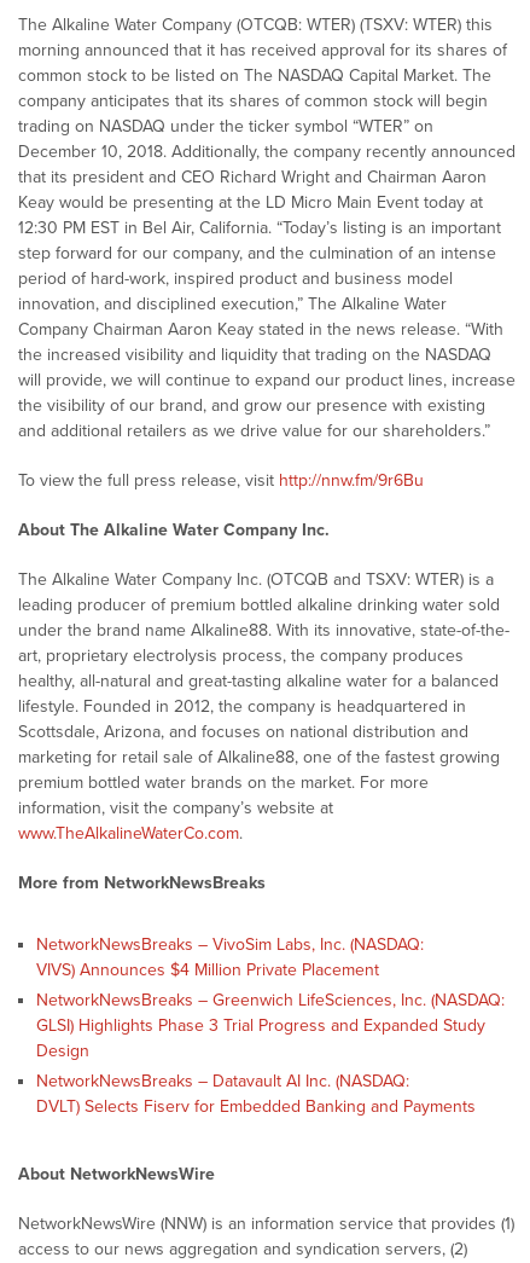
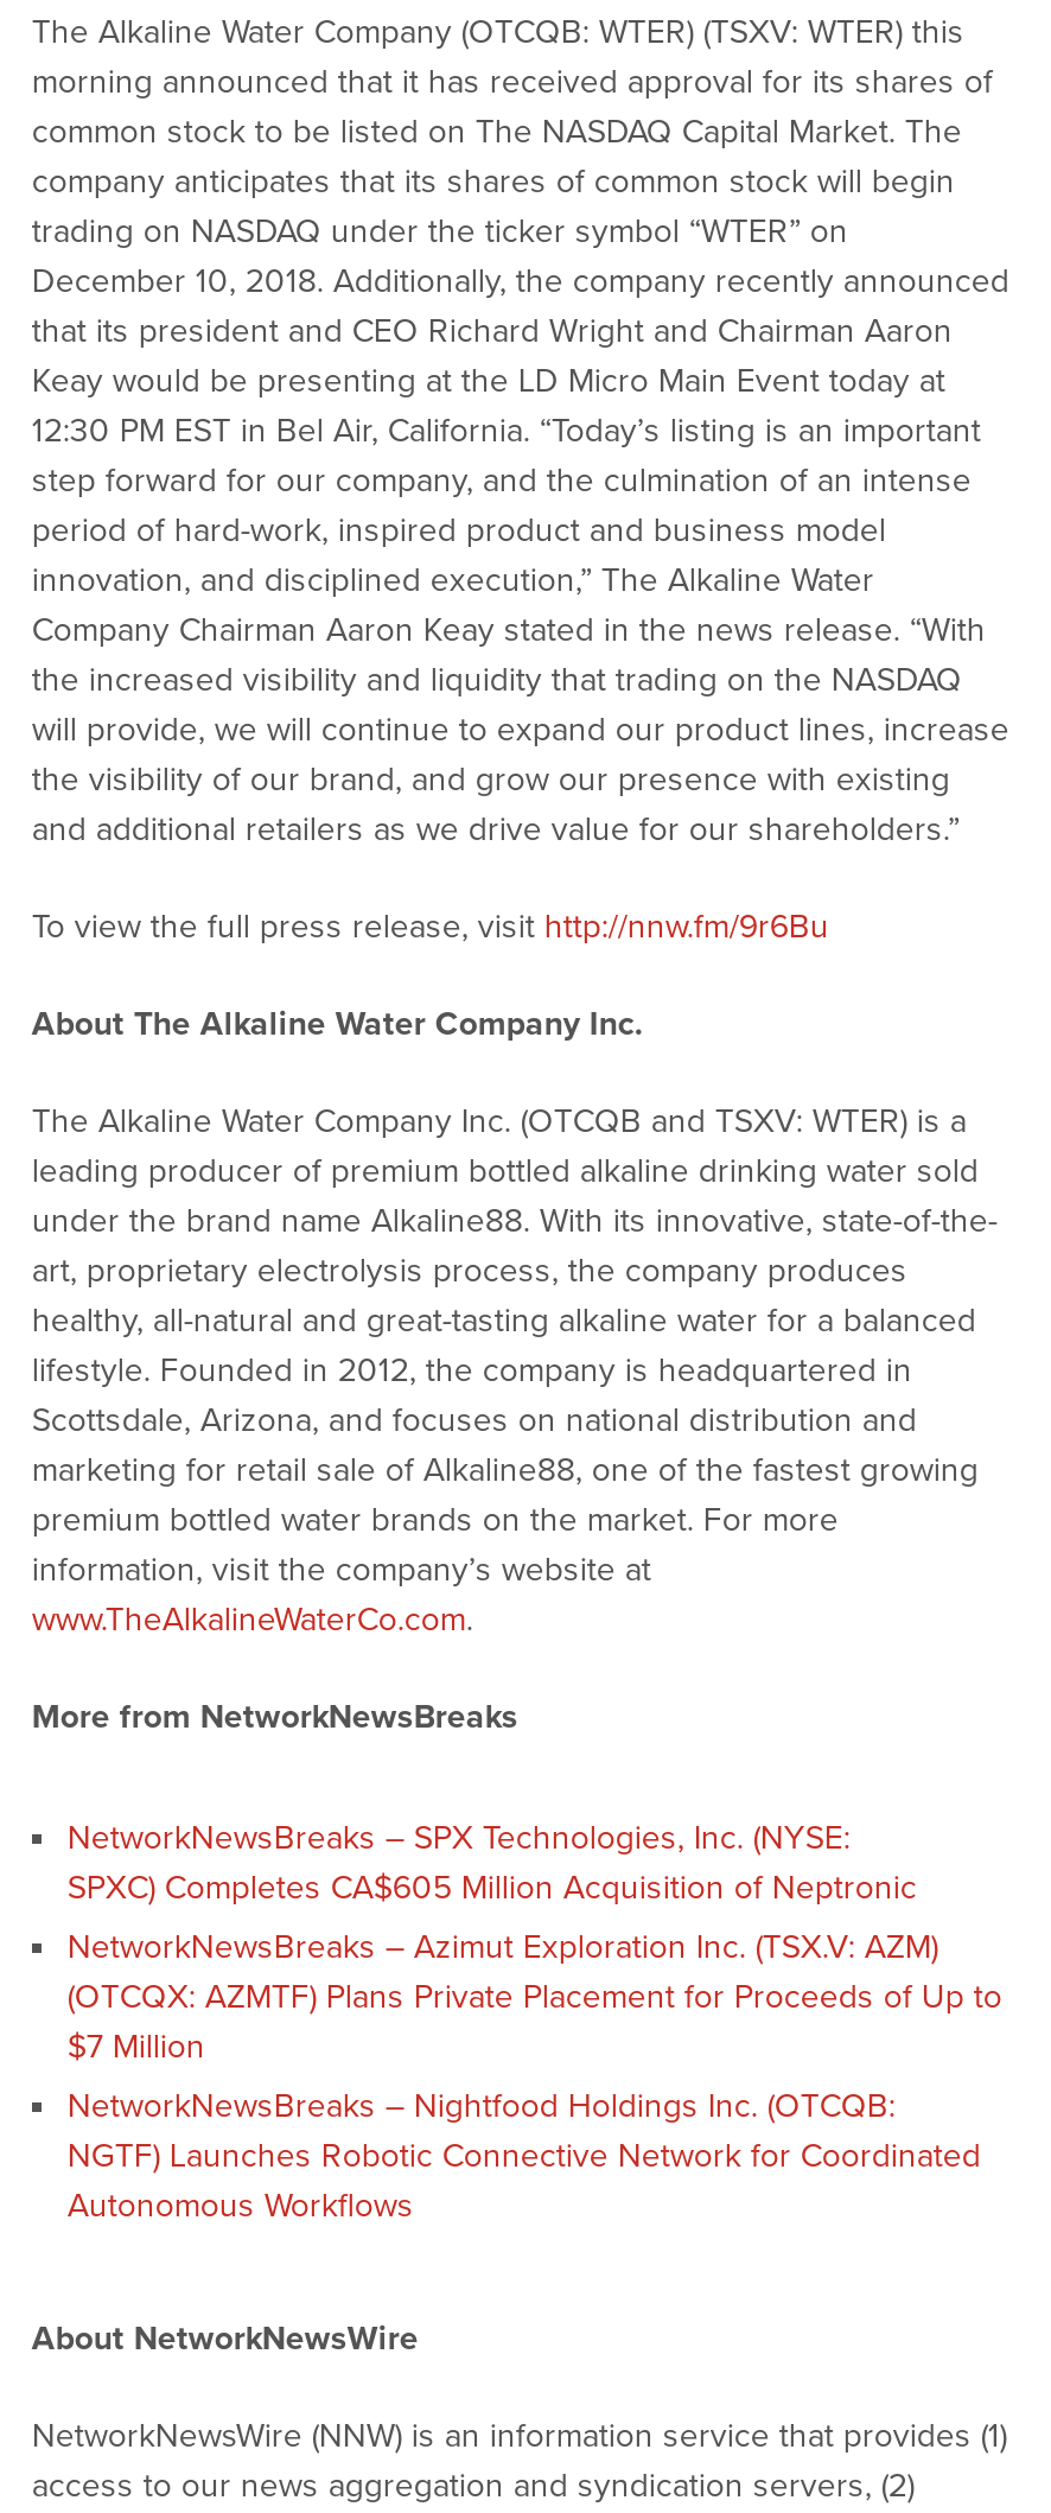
- NetworkNewsBreaks – VivoSim Labs, Inc. (NASDAQ:
- VIVS) Announces $4 Million Private Placement
+ NetworkNewsBreaks – SPX Technologies, Inc. (NYSE:
+ SPXC) Completes CA$605 Million Acquisition of Neptronic

- NetworkNewsBreaks – Greenwich LifeSciences, Inc. (NASDAQ:
- GLSI) Highlights Phase 3 Trial Progress and Expanded Study
- Design
+ NetworkNewsBreaks – Azimut Exploration Inc. (TSX.V: AZM)
+ (OTCQX: AZMTF) Plans Private Placement for Proceeds of Up to
+ $7 Million

- NetworkNewsBreaks – Datavault AI Inc. (NASDAQ:
- DVLT) Selects Fiserv for Embedded Banking and Payments
+ NetworkNewsBreaks – Nightfood Holdings Inc. (OTCQB:
+ NGTF) Launches Robotic Connective Network for Coordinated
+ Autonomous Workflows
